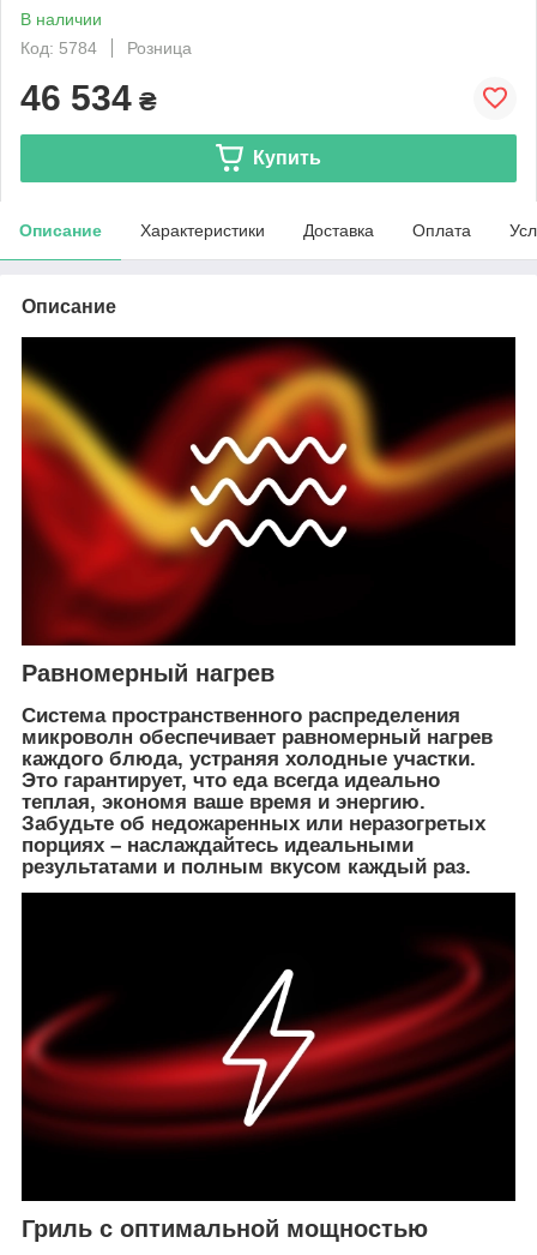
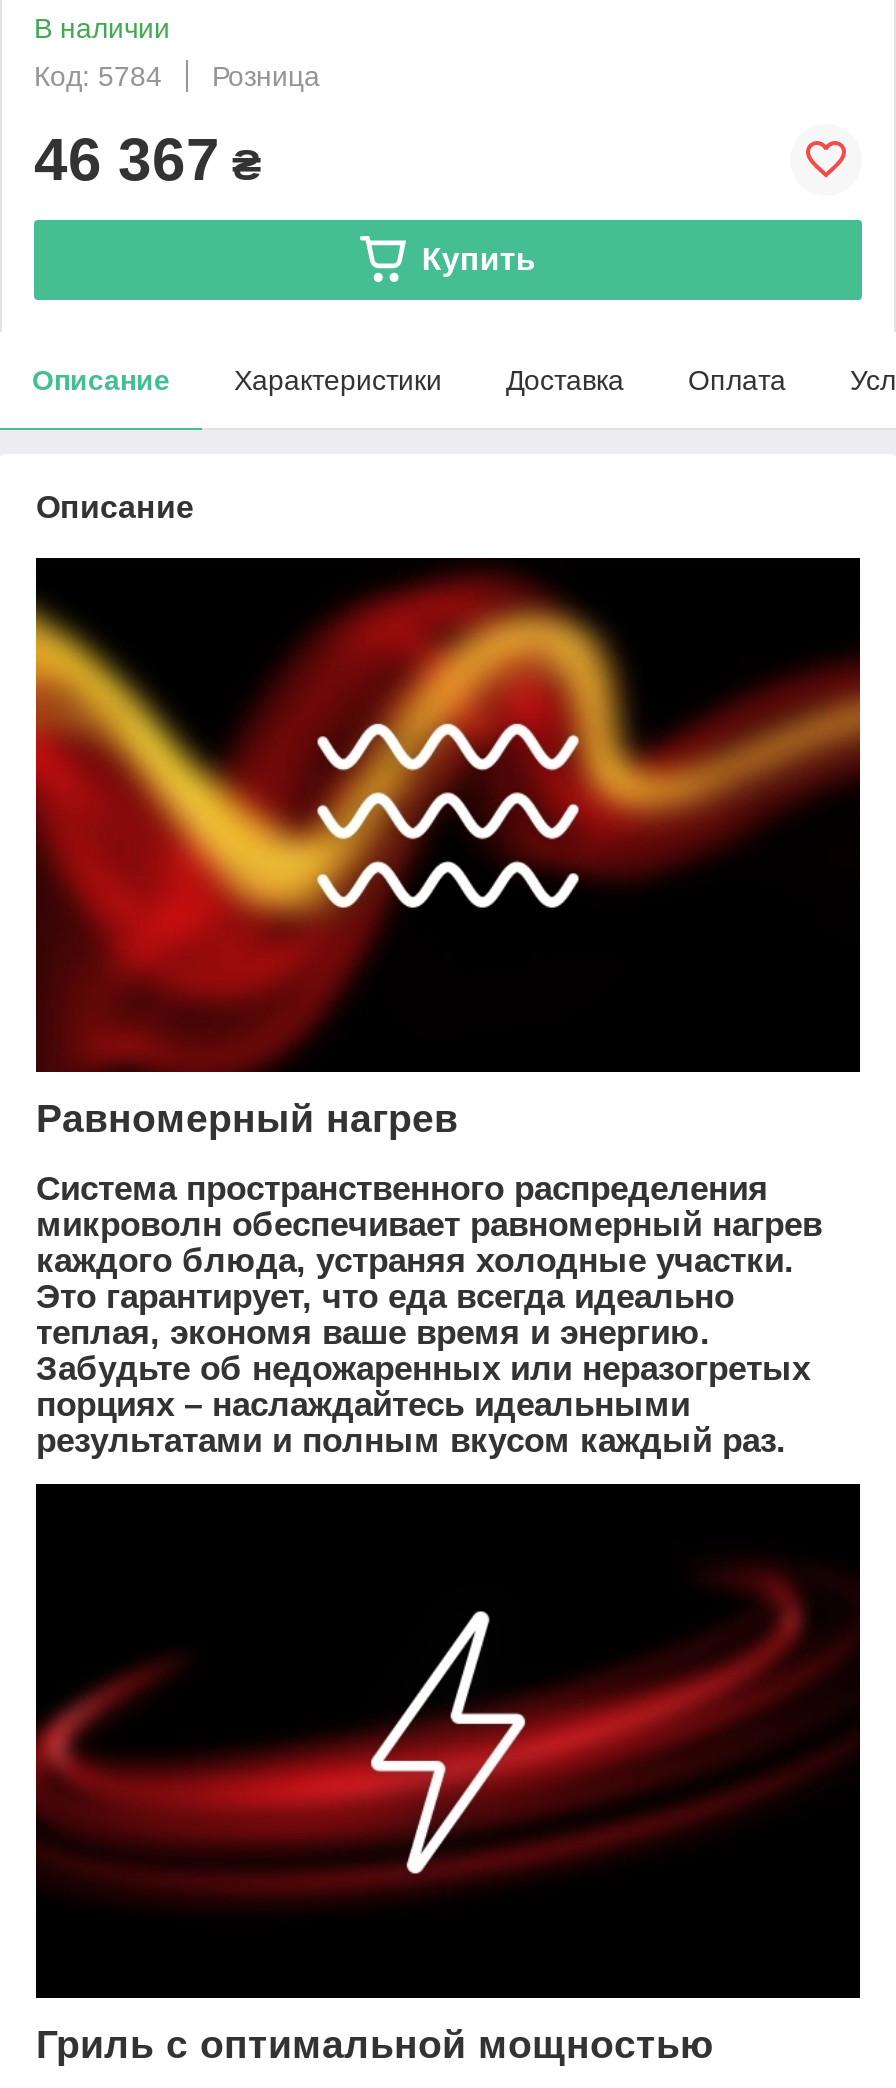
- 46 534 ₴
+ 46 367 ₴
